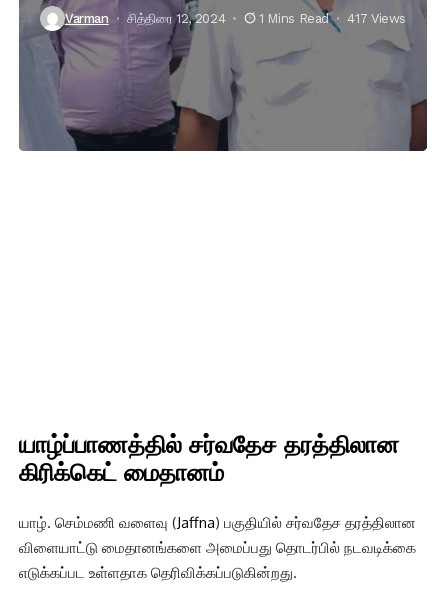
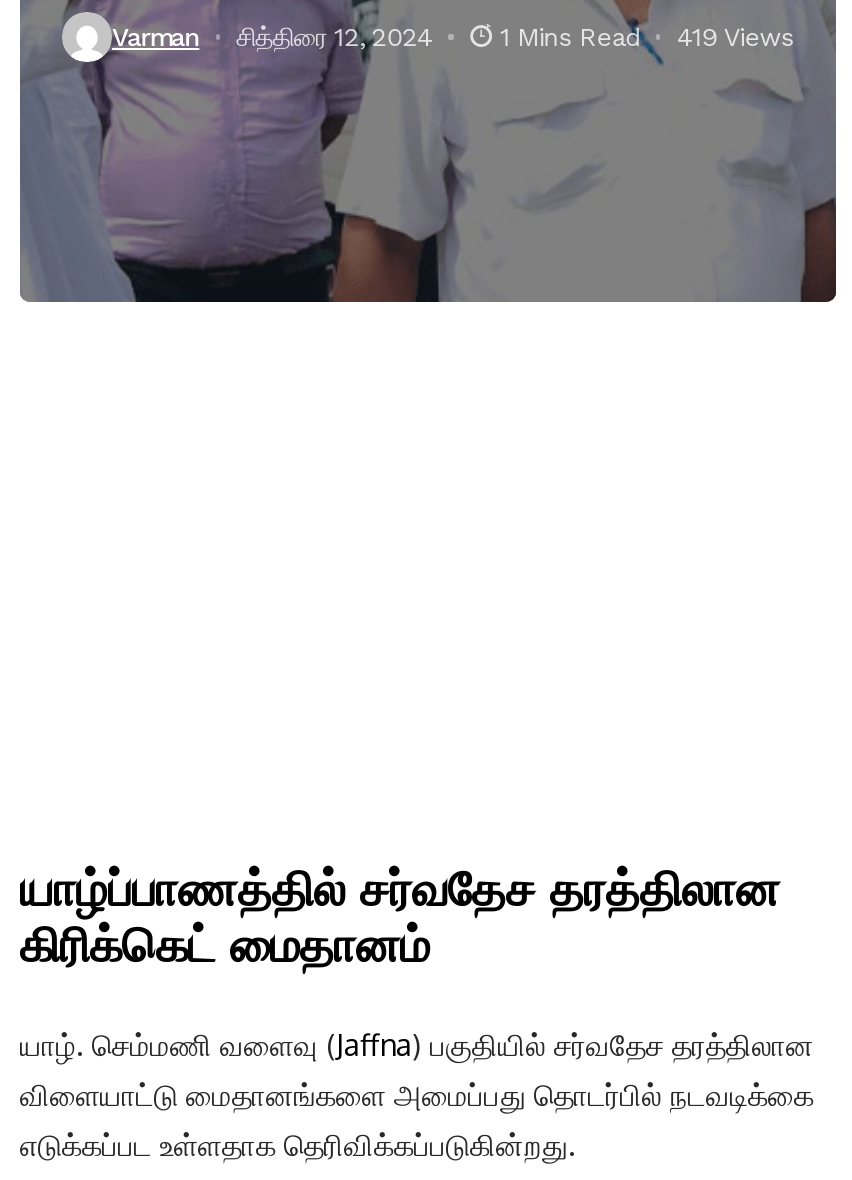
- 1 Mins Read 417 Views
+ 1 Mins Read 419 Views
